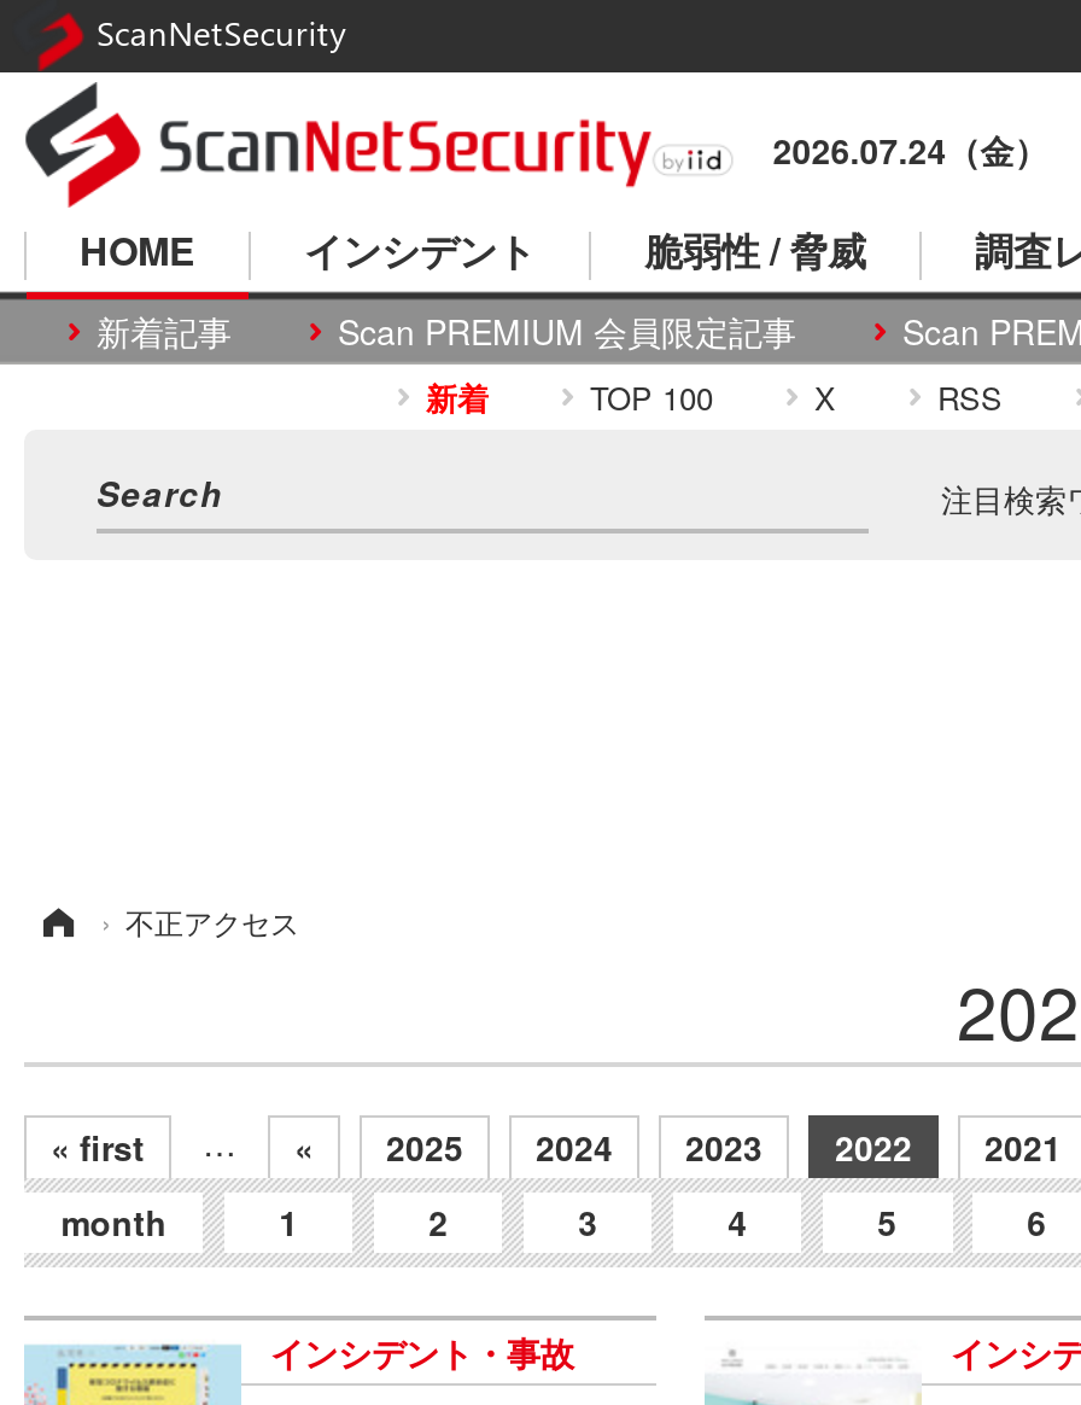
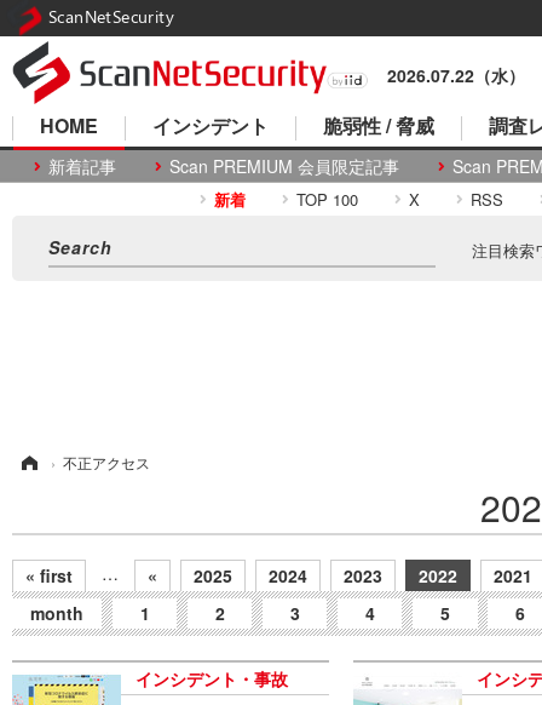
- 2026.07.24（金）
+ 2026.07.22（水）
